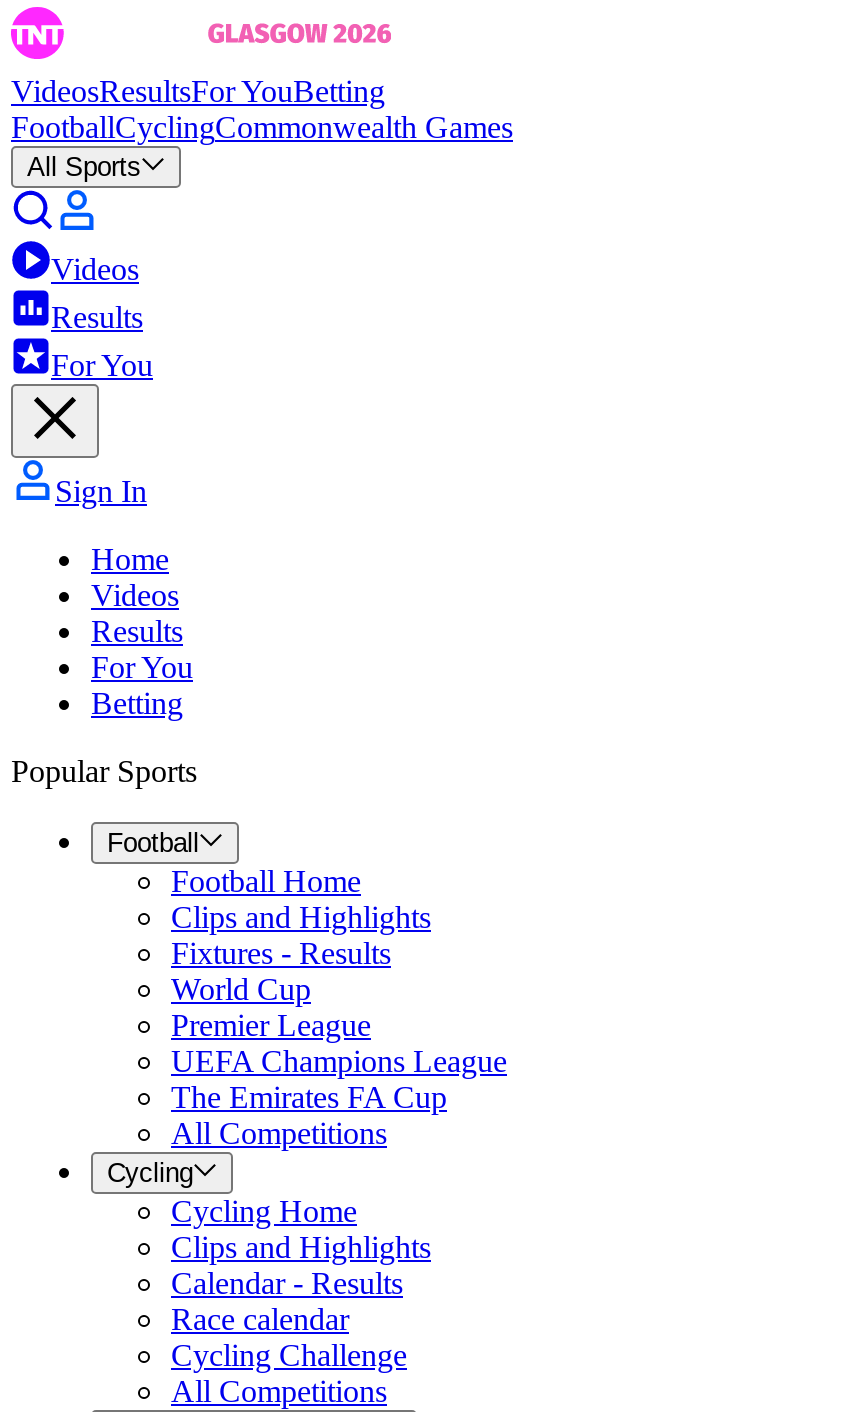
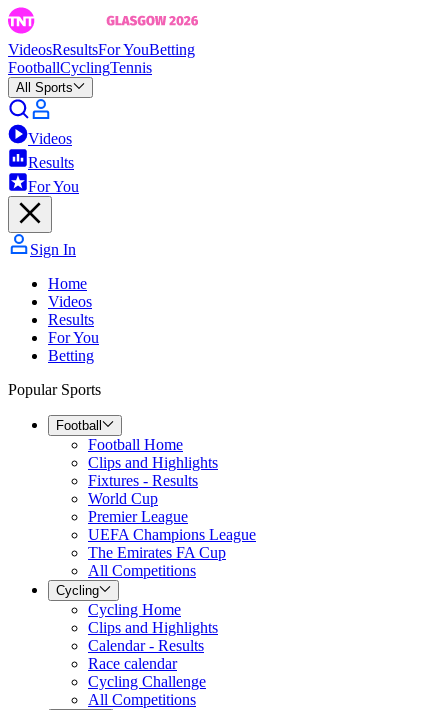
- FootballCyclingCommonwealth Games
+ FootballCyclingTennis
